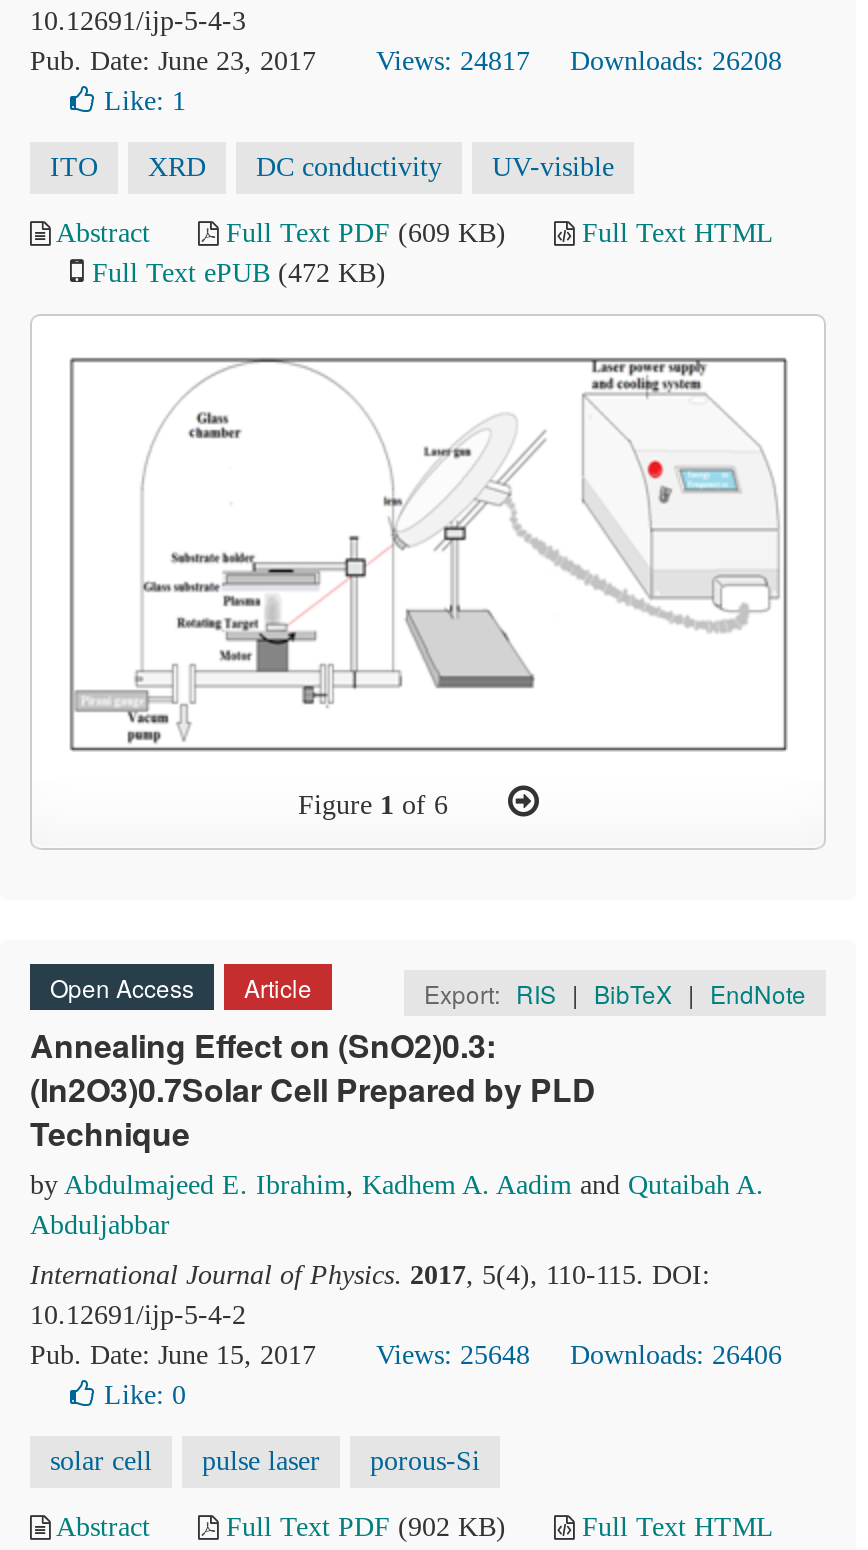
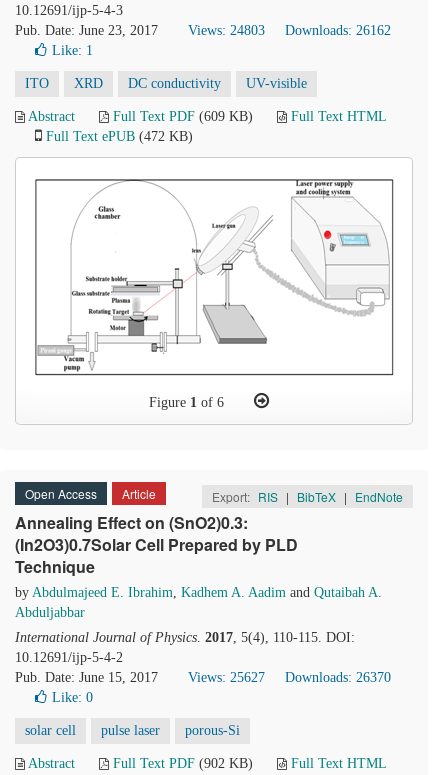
- Views: 24817
+ Views: 24803

- Downloads: 26208
+ Downloads: 26162

- Views: 25648
+ Views: 25627

- Downloads: 26406
+ Downloads: 26370
